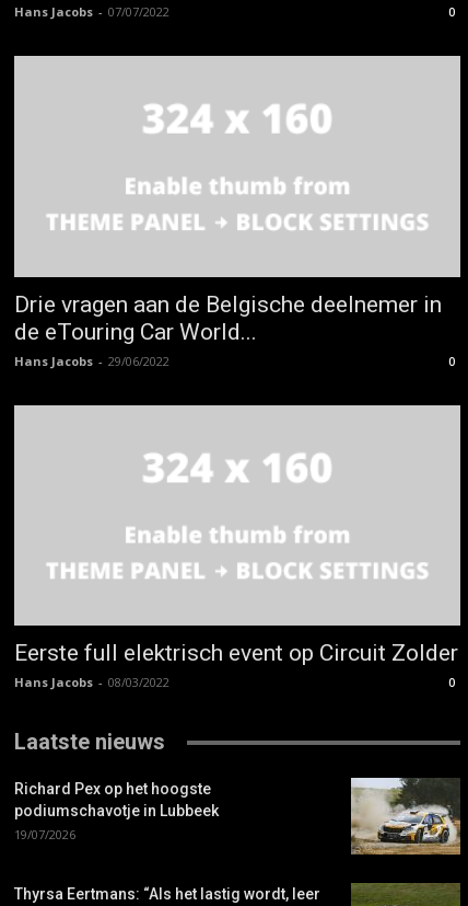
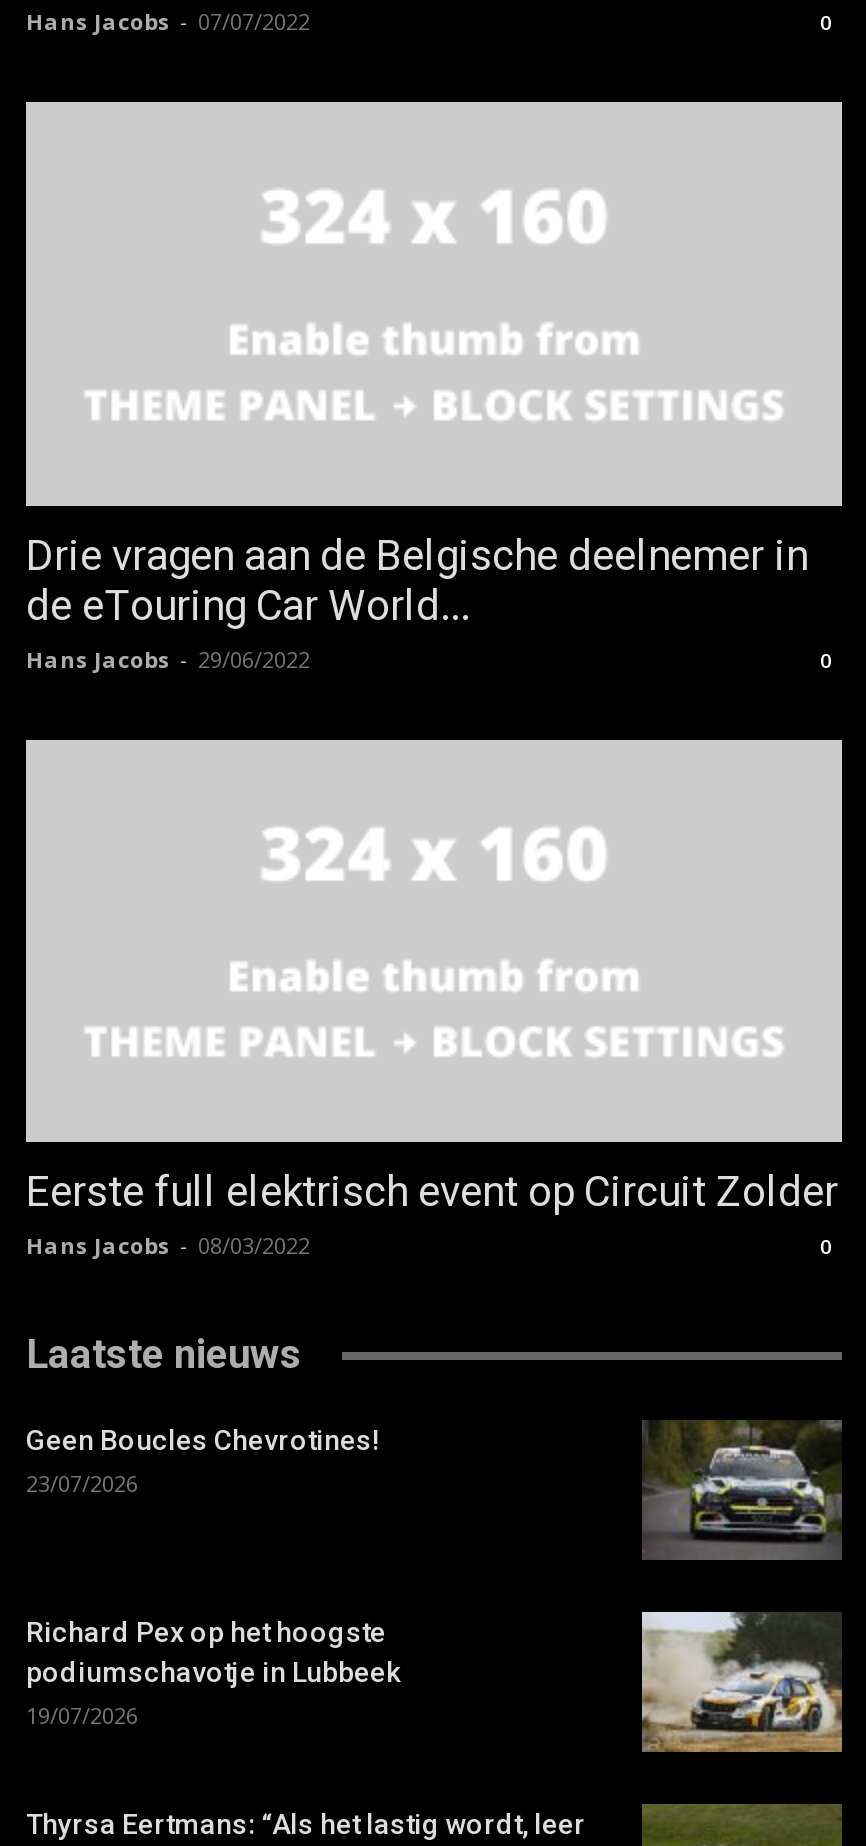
+ Geen Boucles Chevrotines!
+ 23/07/2026

+ [image]
